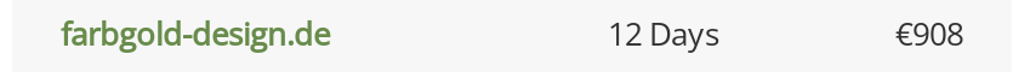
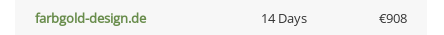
- 12 Days
+ 14 Days
